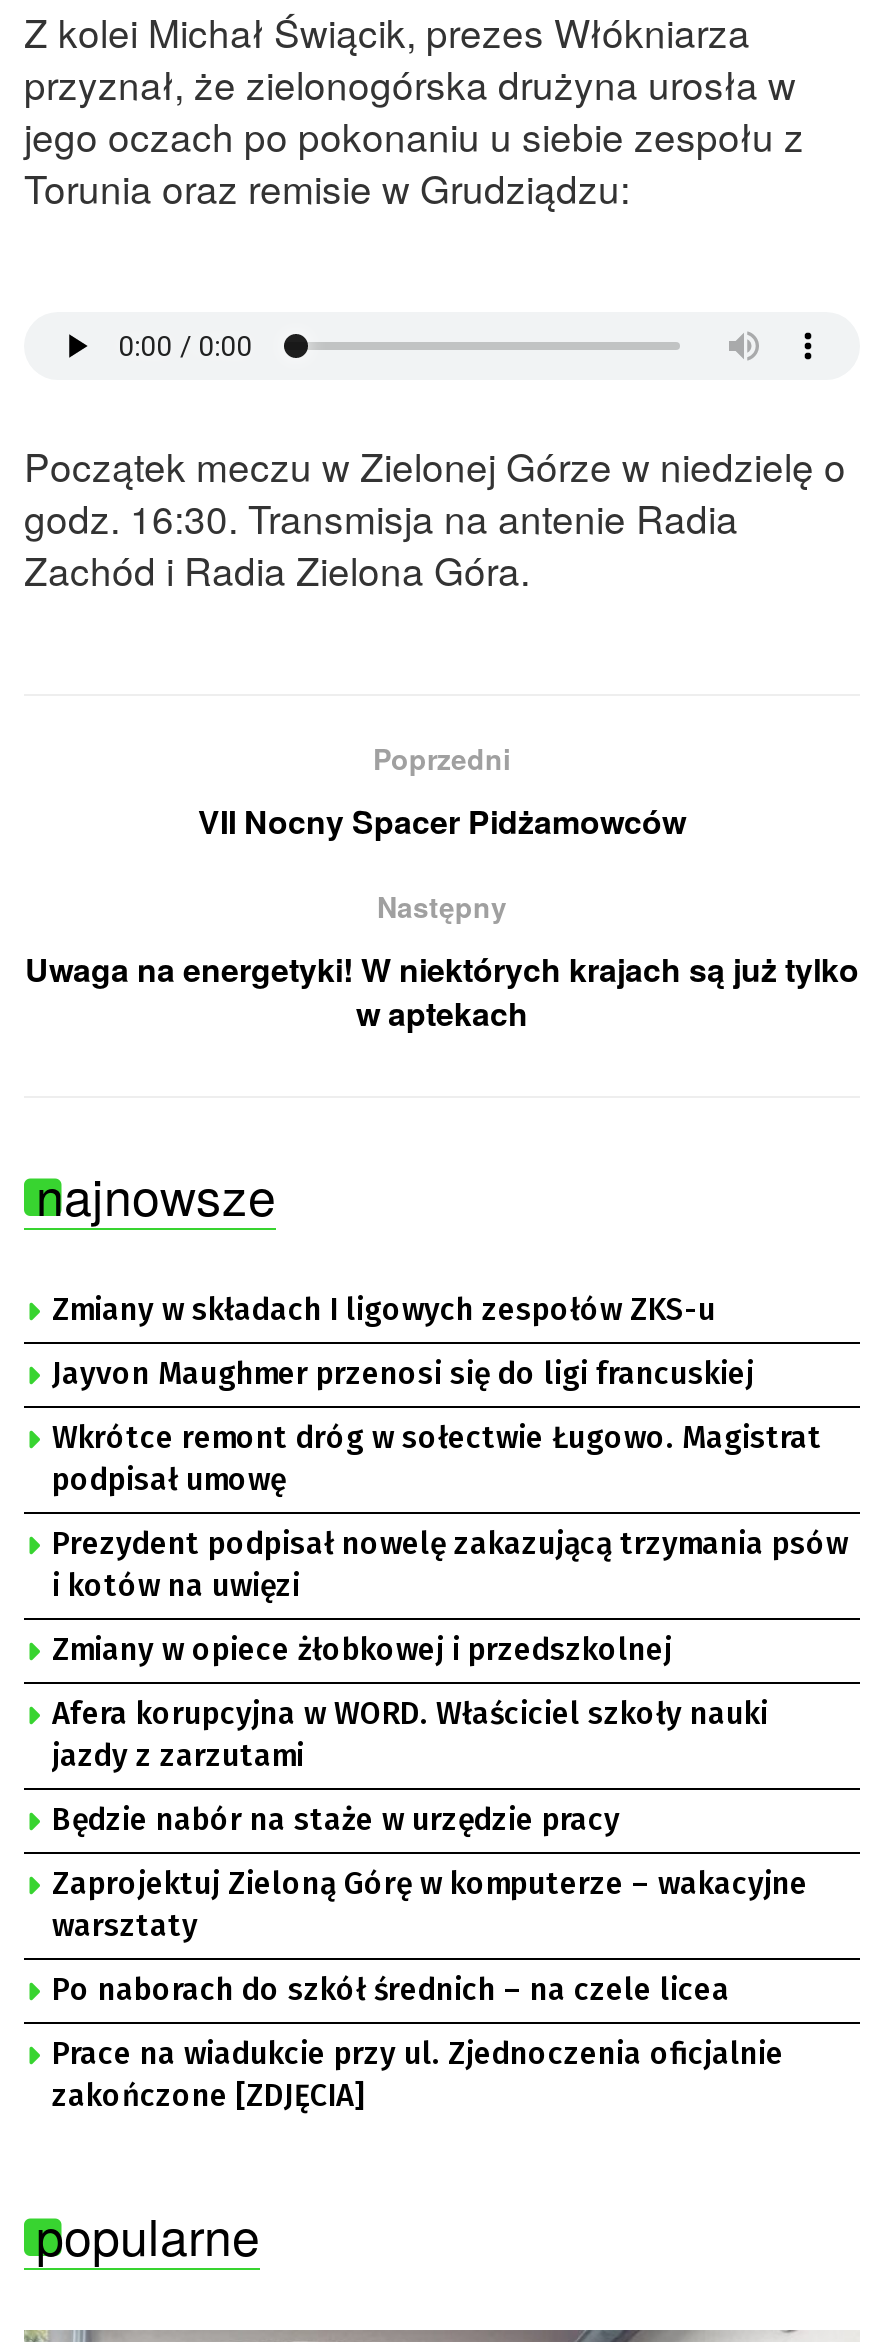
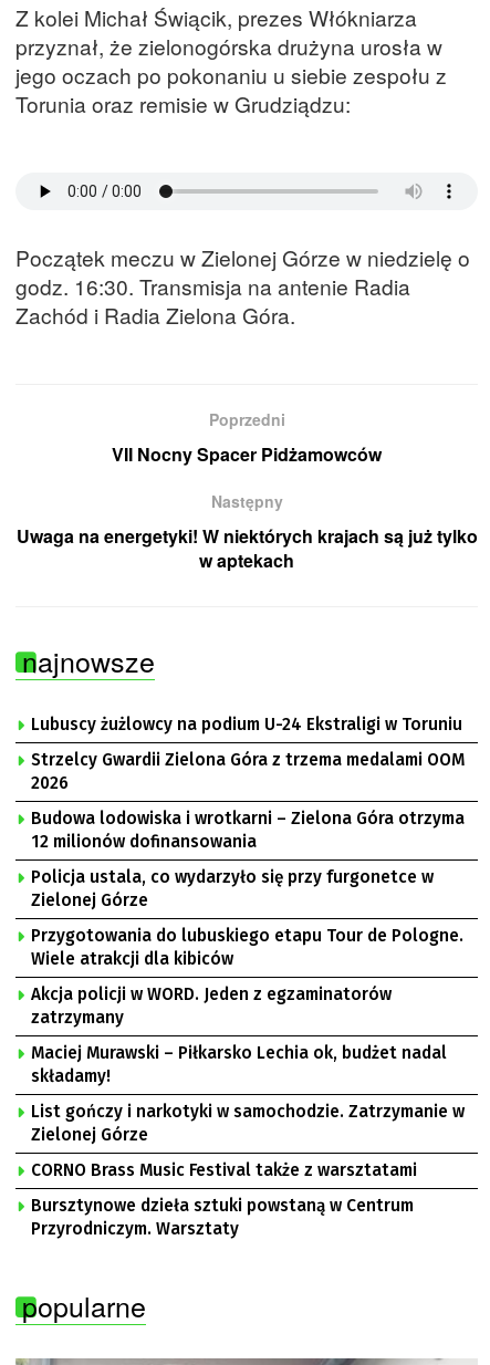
- Zmiany w składach I ligowych zespołów ZKS-u
+ Lubuscy żużlowcy na podium U-24 Ekstraligi w Toruniu

- Jayvon Maughmer przenosi się do ligi francuskiej
+ Strzelcy Gwardii Zielona Góra z trzema medalami OOM
+ 2026

- Wkrótce remont dróg w sołectwie Ługowo. Magistrat
- podpisał umowę
+ Budowa lodowiska i wrotkarni – Zielona Góra otrzyma
+ 12 milionów dofinansowania

- Prezydent podpisał nowelę zakazującą trzymania psów
- i kotów na uwięzi
+ Policja ustala, co wydarzyło się przy furgonetce w
+ Zielonej Górze

- Zmiany w opiece żłobkowej i przedszkolnej
+ Przygotowania do lubuskiego etapu Tour de Pologne.
+ Wiele atrakcji dla kibiców

- Afera korupcyjna w WORD. Właściciel szkoły nauki
- jazdy z zarzutami
+ Akcja policji w WORD. Jeden z egzaminatorów
+ zatrzymany

- Będzie nabór na staże w urzędzie pracy
+ Maciej Murawski – Piłkarsko Lechia ok, budżet nadal
+ składamy!

- Zaprojektuj Zieloną Górę w komputerze – wakacyjne
- warsztaty
+ List gończy i narkotyki w samochodzie. Zatrzymanie w
+ Zielonej Górze

- Po naborach do szkół średnich – na czele licea
+ CORNO Brass Music Festival także z warsztatami

- Prace na wiadukcie przy ul. Zjednoczenia oficjalnie
- zakończone [ZDJĘCIA]
+ Bursztynowe dzieła sztuki powstaną w Centrum
+ Przyrodniczym. Warsztaty
